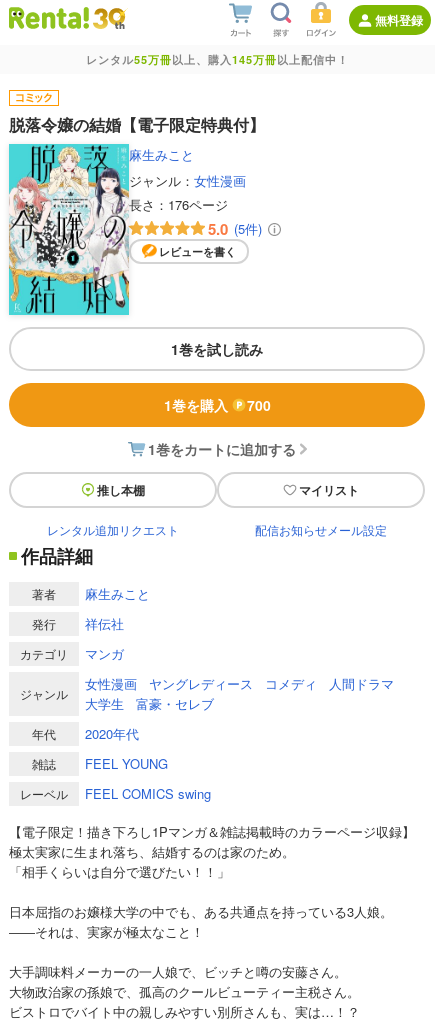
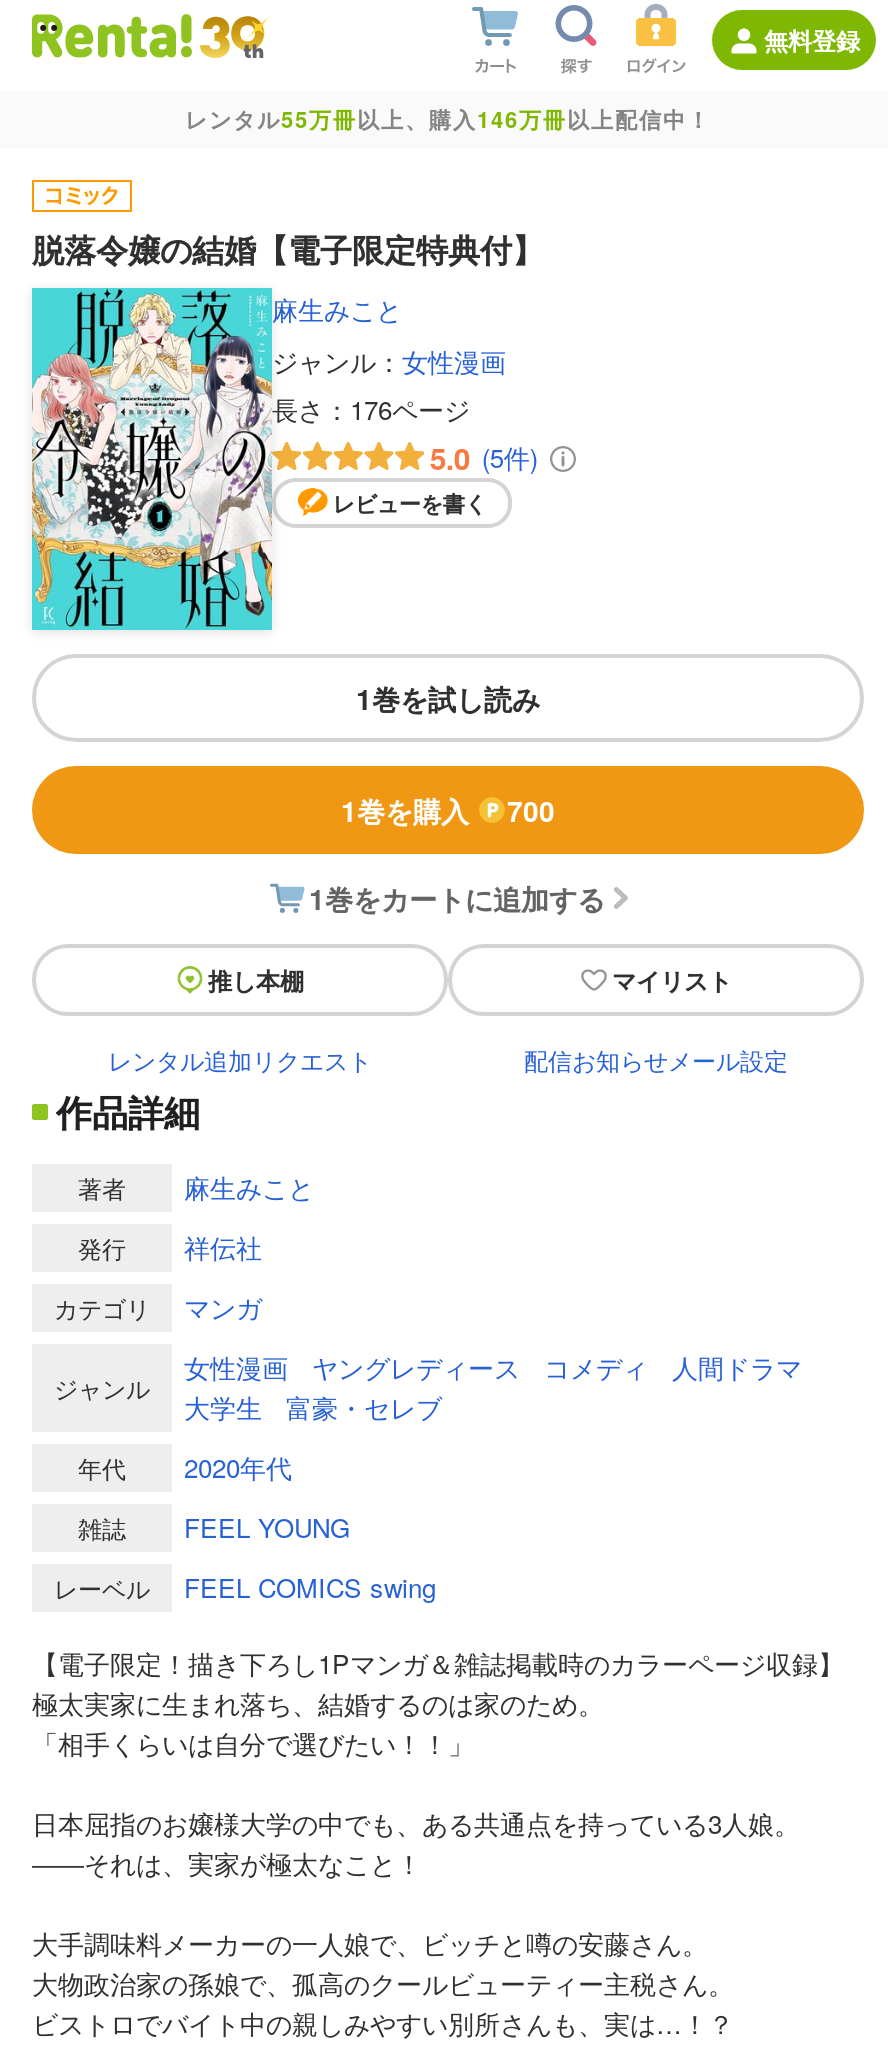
- レンタル55万冊以上、購入145万冊以上配信中！
+ レンタル55万冊以上、購入146万冊以上配信中！
